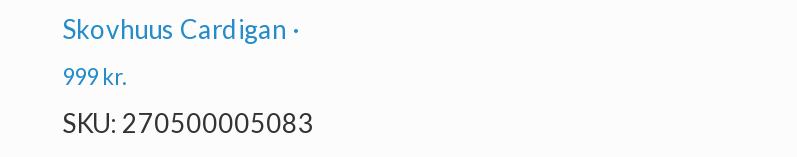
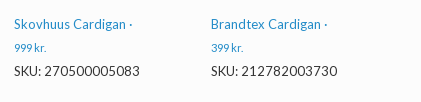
+ Brandtex Cardigan ·
+ 399 kr.
+ SKU: 212782003730
